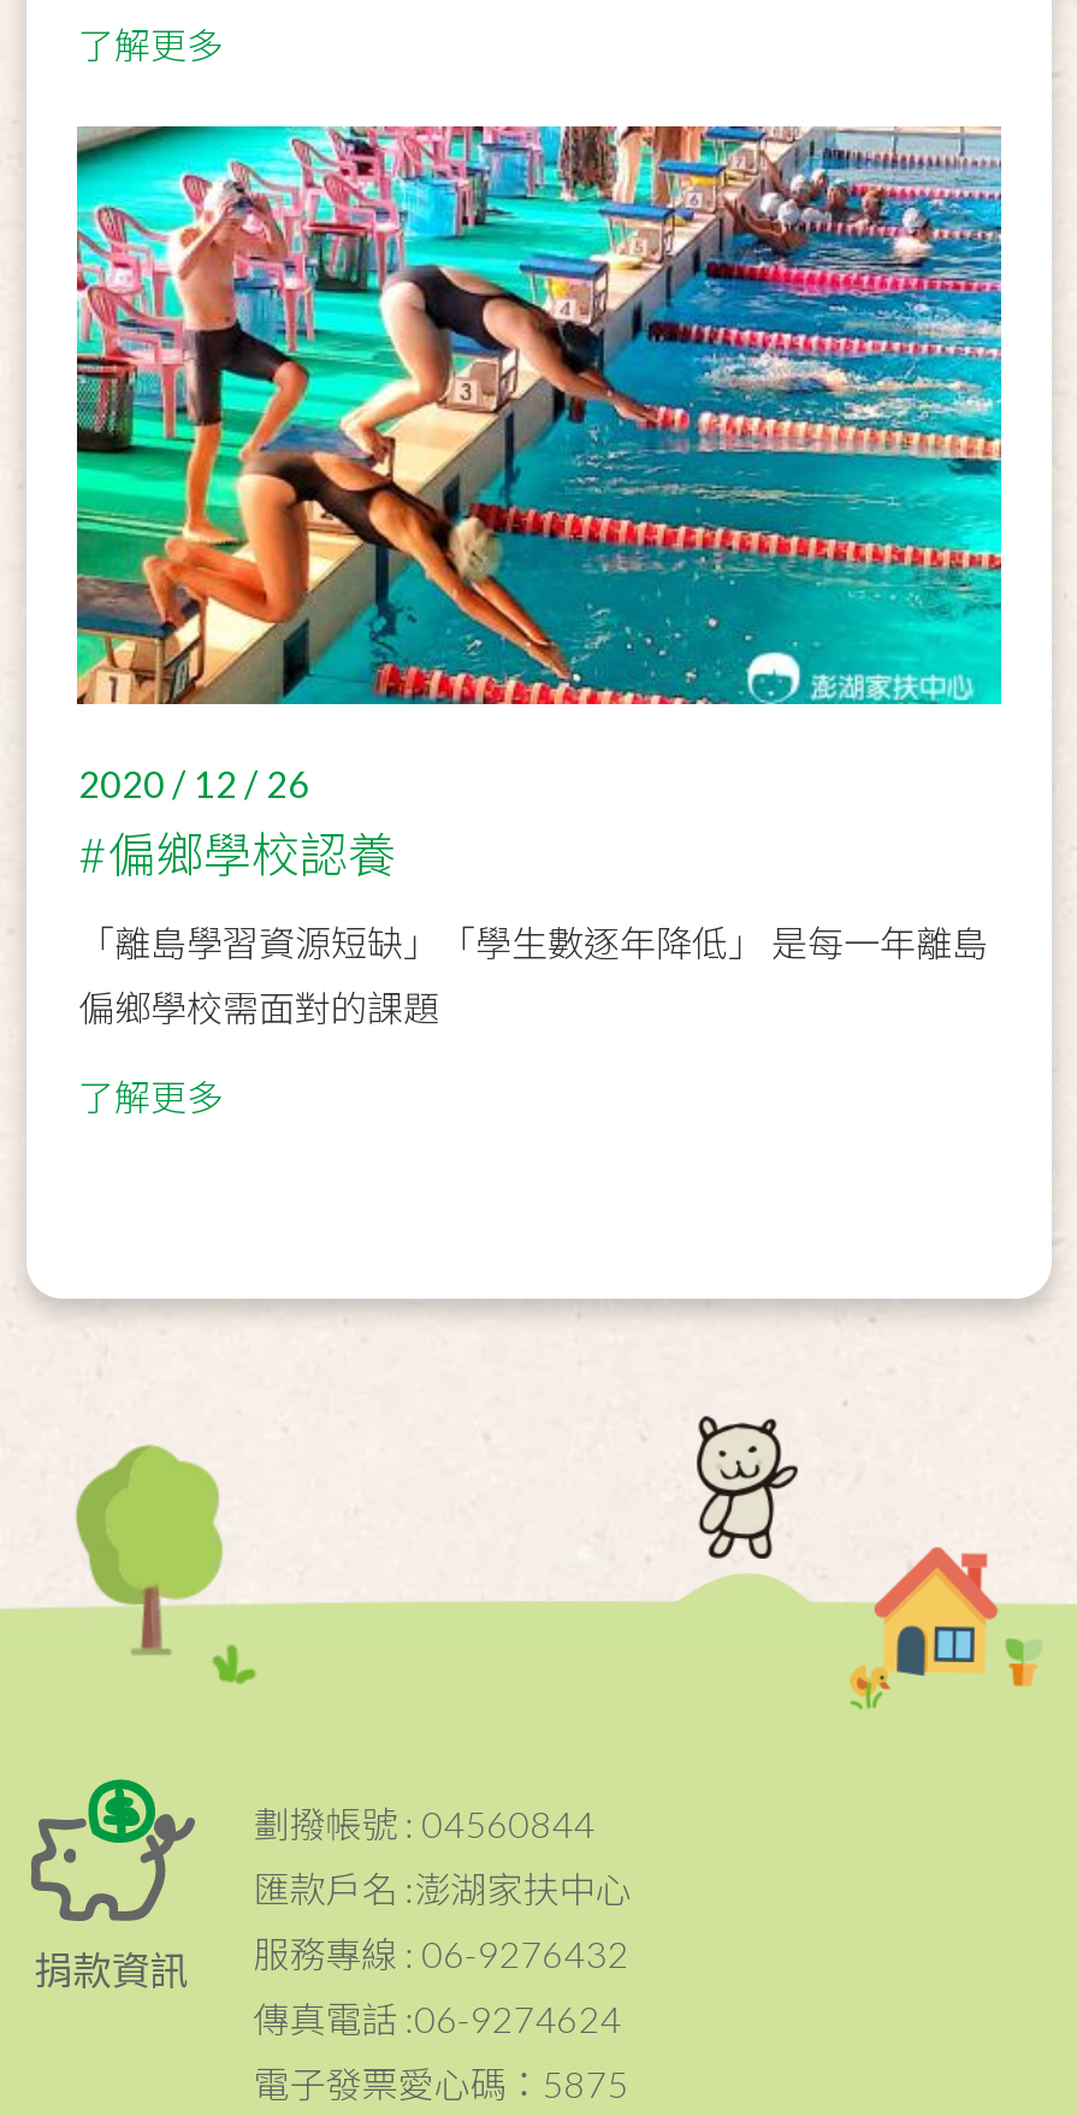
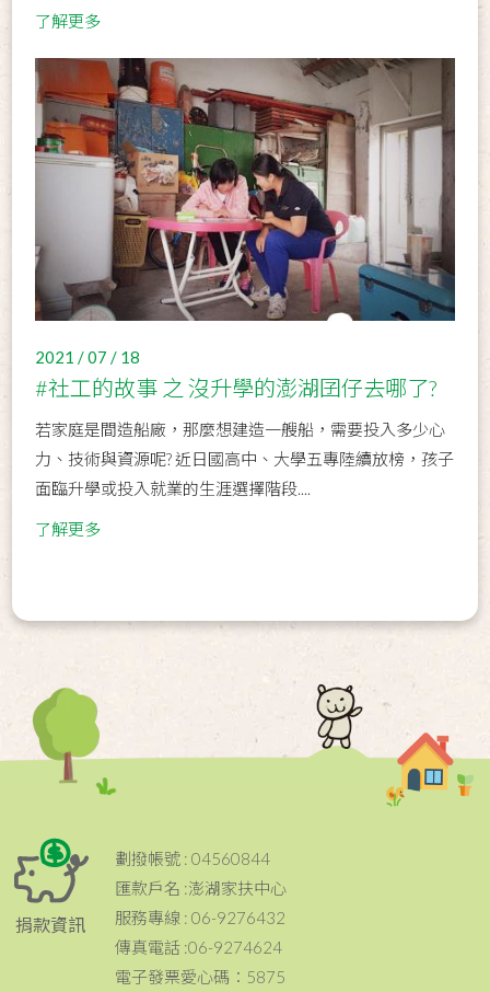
- [image]
- 2020 / 12 / 26
- #偏鄉學校認養
- 「離島學習資源短缺」「學生數逐年降低」 是每一年離島
- 偏鄉學校需面對的課題
+ [image]
+ 2021 / 07 / 18
+ #社工的故事 之 沒升學的澎湖囝仔去哪了?
+ 若家庭是間造船廠，那麼想建造一艘船，需要投入多少心
+ 力、技術與資源呢? 近日國高中、大學五專陸續放榜，孩子
+ 面臨升學或投入就業的生涯選擇階段....

- [image]
+ [image]
